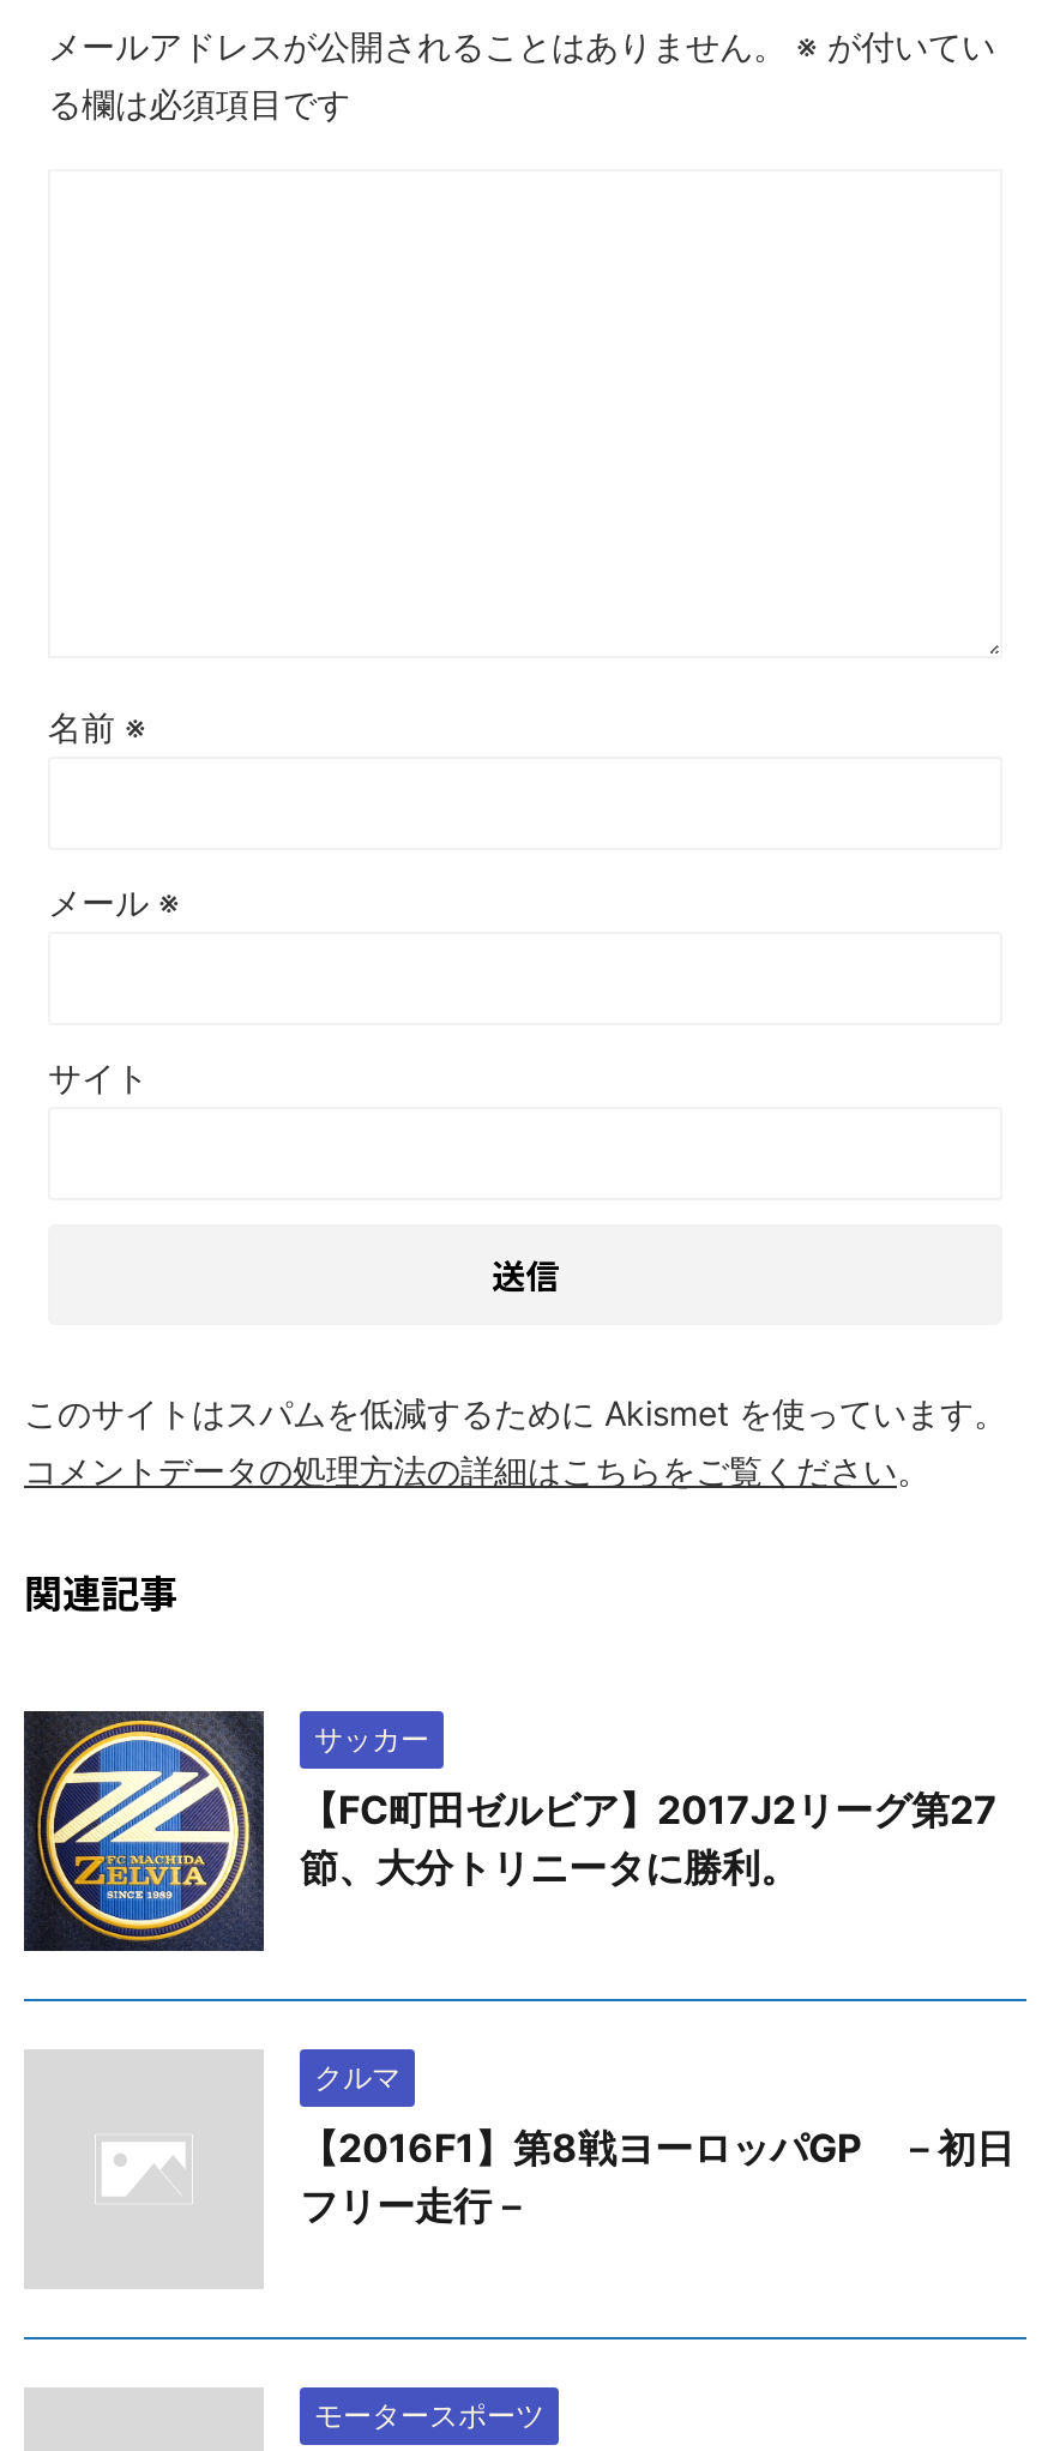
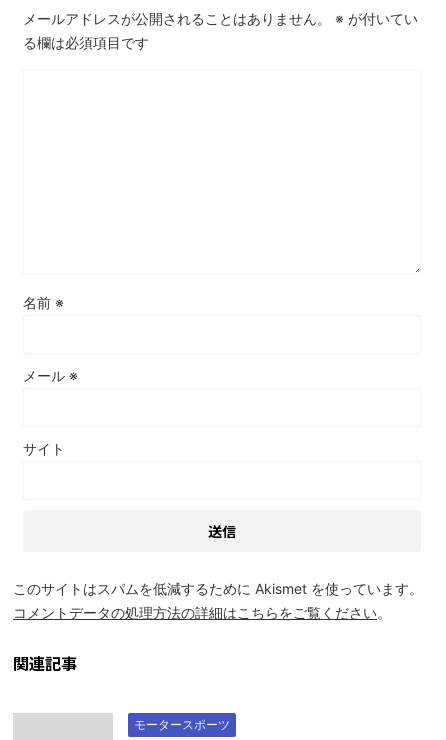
- [image]
- サッカー
- 【FC町田ゼルビア】2017J2リーグ第27
- 節、大分トリニータに勝利。

- クルマ
- 【2016F1】第8戦ヨーロッパGP －初日
- フリー走行－
